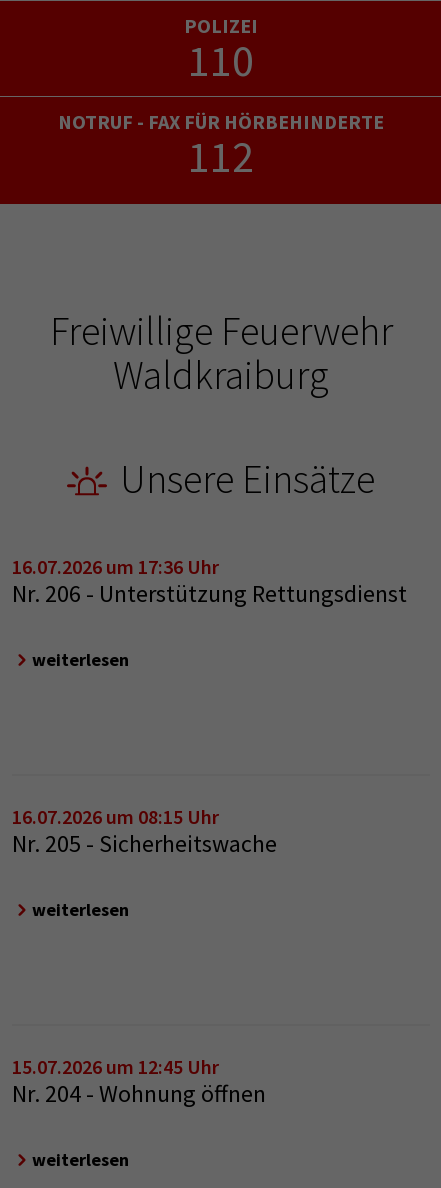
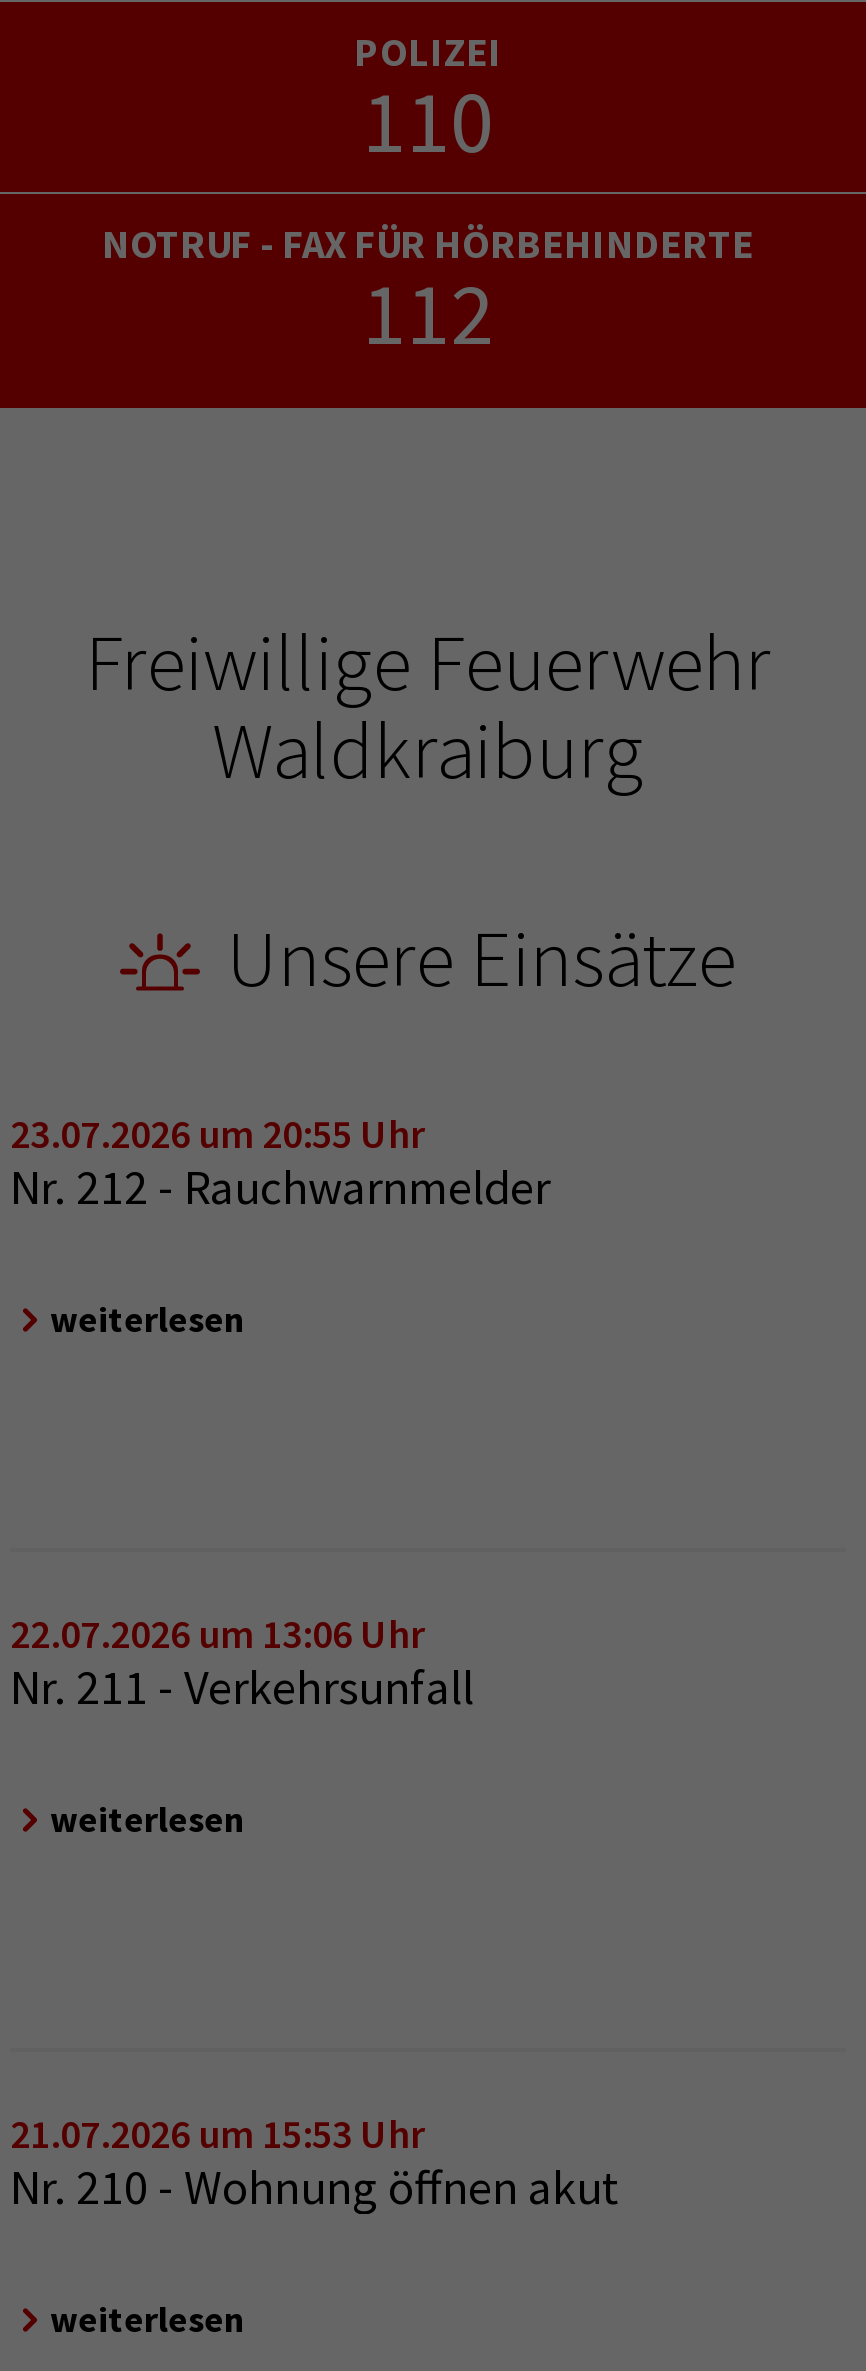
- 16.07.2026 um 17:36 Uhr
- Nr. 206 - Unterstützung Rettungsdienst
+ 23.07.2026 um 20:55 Uhr
+ Nr. 212 - Rauchwarnmelder

- 16.07.2026 um 08:15 Uhr
+ 22.07.2026 um 13:06 Uhr

- Nr. 205 - Sicherheitswache
+ Nr. 211 - Verkehrsunfall

- 15.07.2026 um 12:45 Uhr
- Nr. 204 - Wohnung öffnen
+ 21.07.2026 um 15:53 Uhr
+ Nr. 210 - Wohnung öffnen akut
